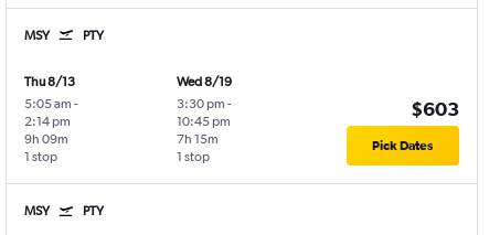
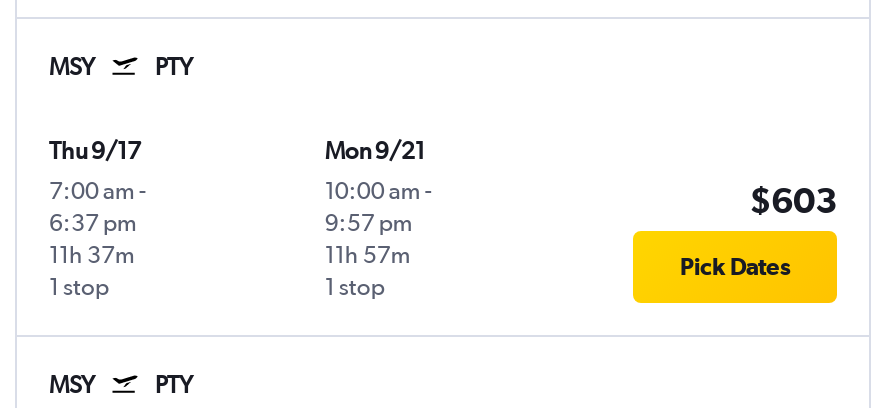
- Thu 8/13
+ Thu 9/17

- Wed 8/19
- 3:30 pm -
- 10:45 pm
+ Mon 9/21
+ 10:00 am -
+ 9:57 pm

- 5:05 am -
+ 7:00 am -

- 2:14 pm
+ 6:37 pm

- 9h 09m
+ 11h 37m

- 7h 15m
+ 11h 57m
